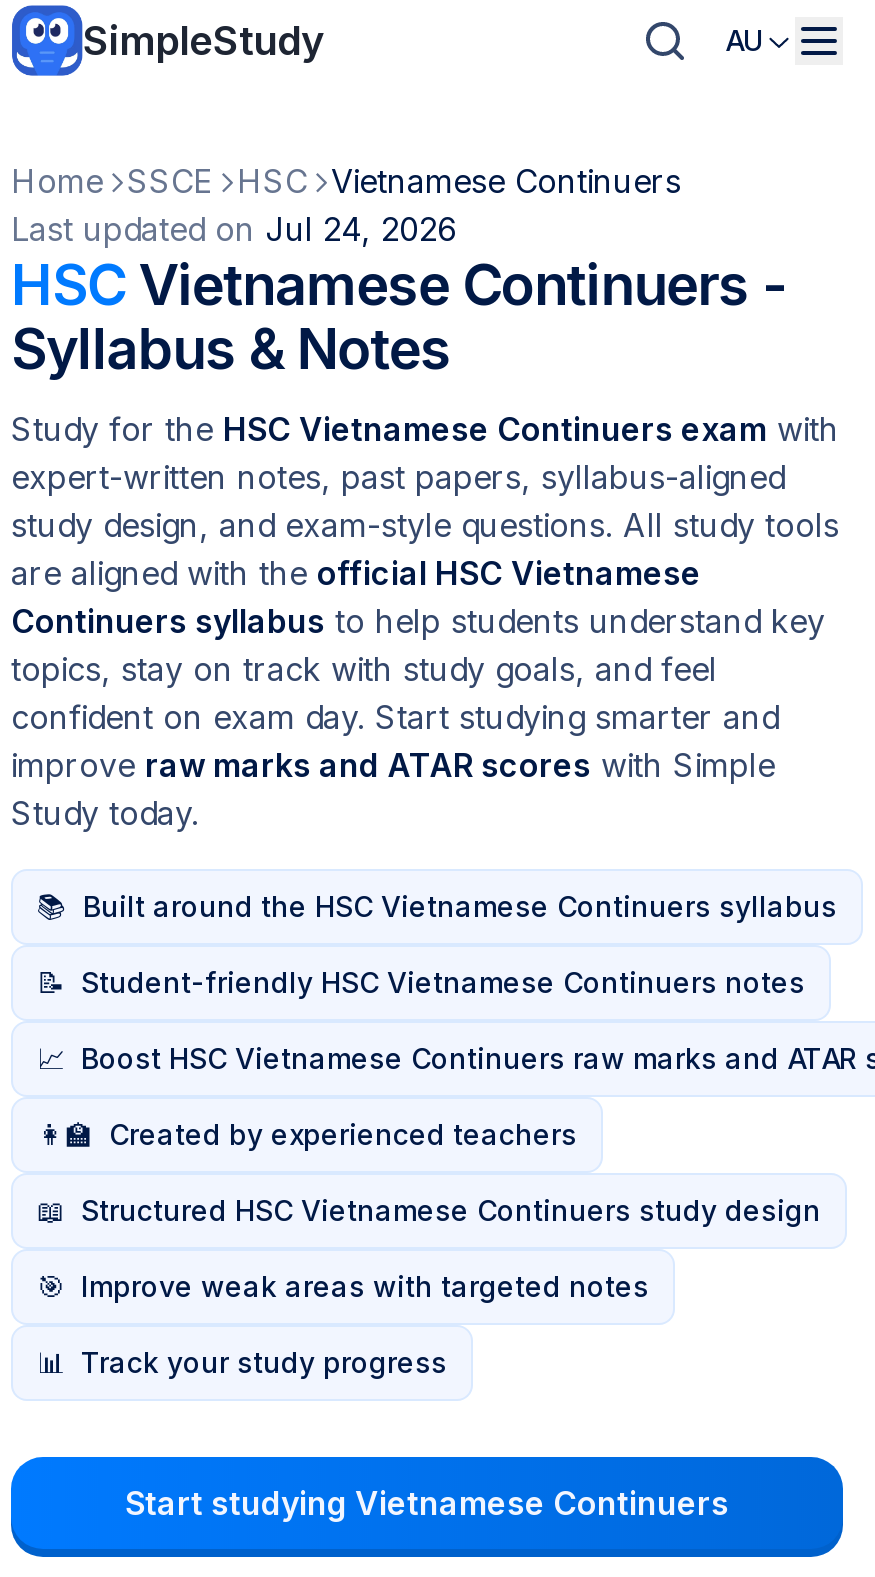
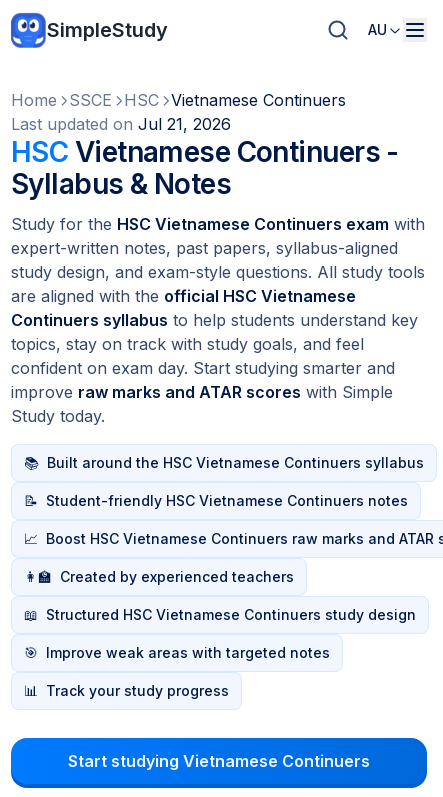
- Last updated on Jul 24, 2026
+ Last updated on Jul 21, 2026
